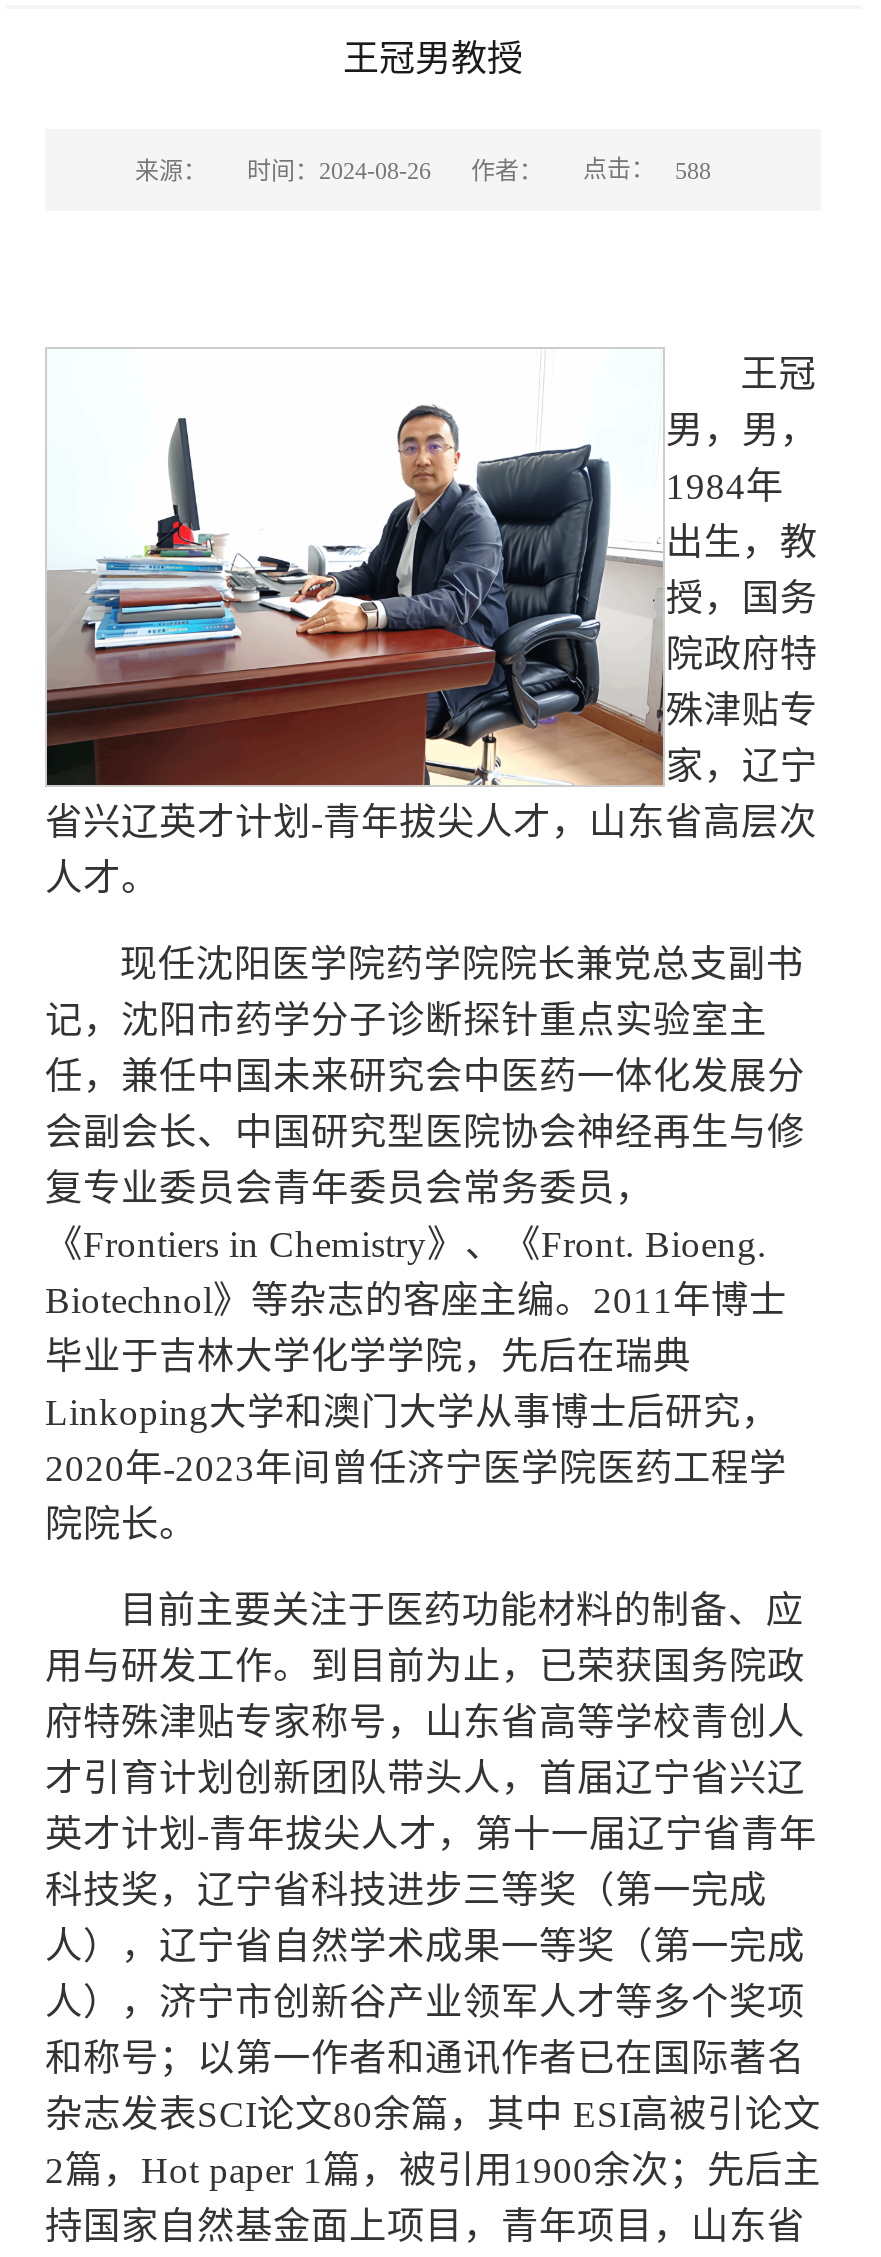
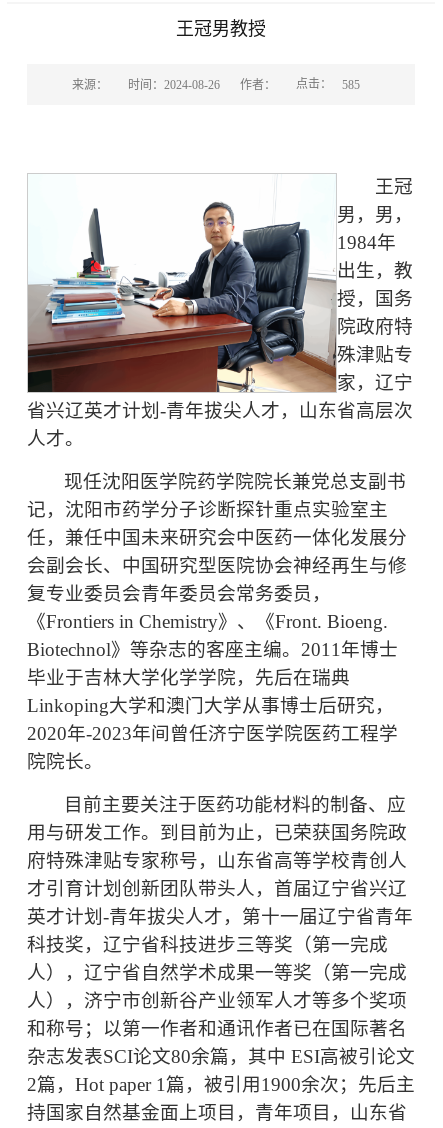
- 来源： 时间：2024-08-26 作者： 点击： 588
+ 来源： 时间：2024-08-26 作者： 点击： 585
